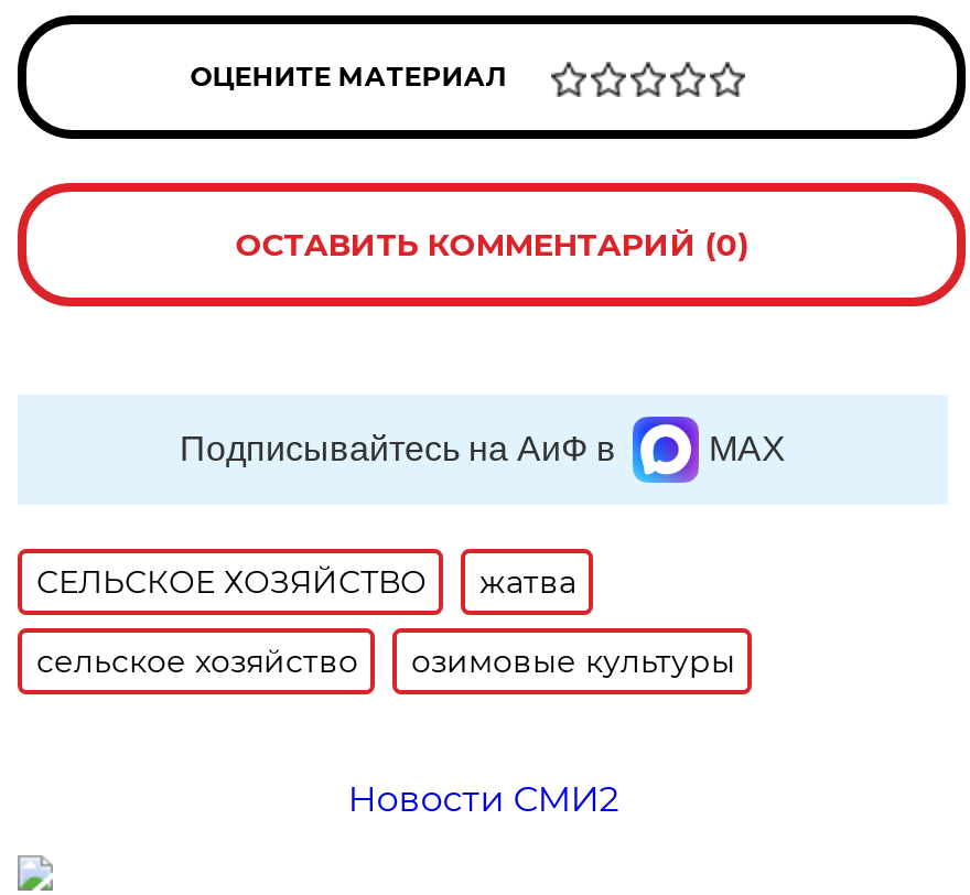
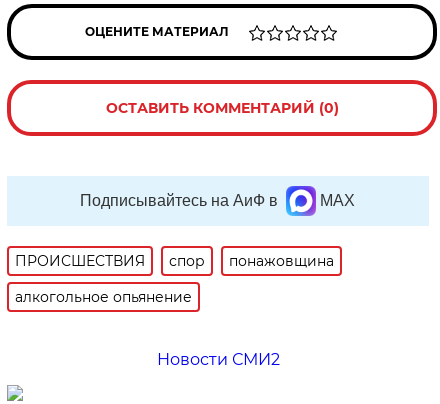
- СЕЛЬСКОЕ ХОЗЯЙСТВО
- жатва
+ ПРОИСШЕСТВИЯ
+ спор
+ понажовщина

- сельское хозяйство
- озимовые культуры
+ алкогольное опьянение
